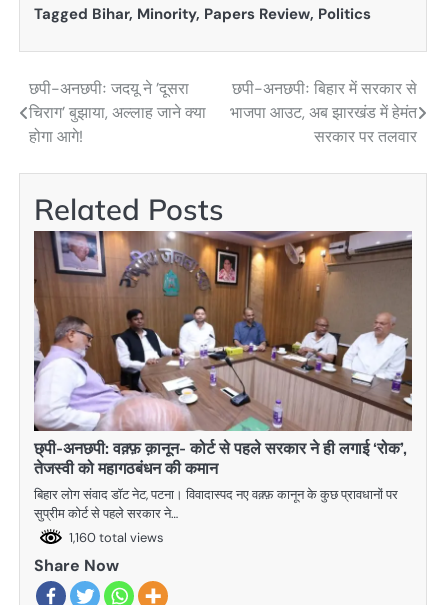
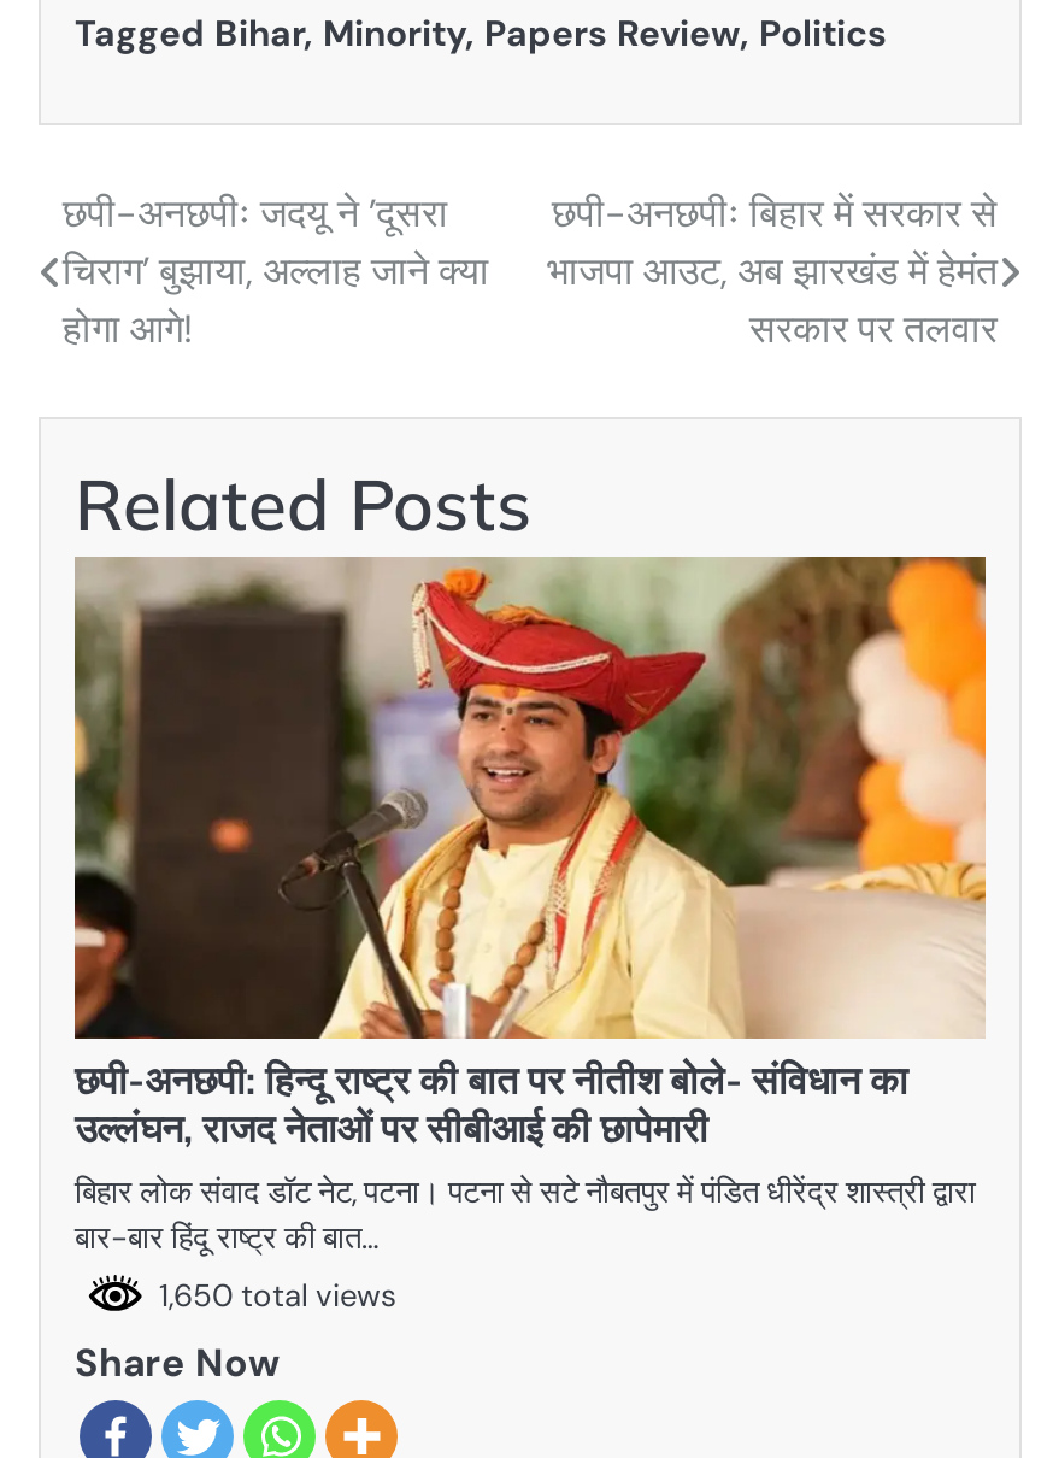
- [image]
- छ्पी-अनछपी: वक़्फ़ क़ानून- कोर्ट से पहले सरकार ने ही लगाई ‘रोक’,
- तेजस्वी को महागठबंधन की कमान
- बिहार लोग संवाद डॉट नेट, पटना। विवादास्पद नए वक़्फ़ कानून के कुछ प्रावधानों पर
- सुप्रीम कोर्ट से पहले सरकार ने…
- 1,160 total views
+ [image]
+ छपी-अनछपी: हिन्दू राष्ट्र की बात पर नीतीश बोले- संविधान का
+ उल्लंघन, राजद नेताओं पर सीबीआई की छापेमारी
+ बिहार लोक संवाद डॉट नेट, पटना। पटना से सटे नौबतपुर में पंडित धीरेंद्र शास्त्री द्वारा
+ बार-बार हिंदू राष्ट्र की बात…
+ 1,650 total views
